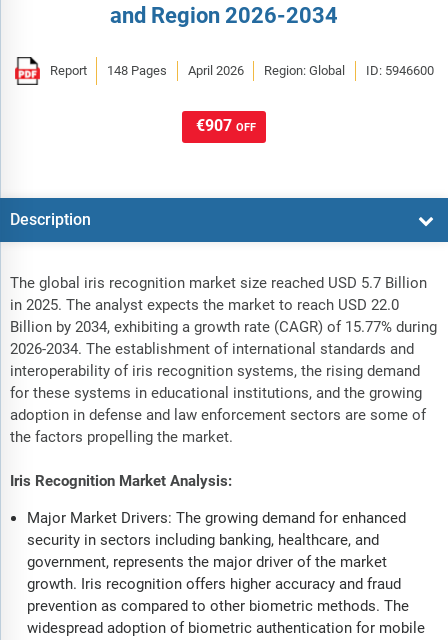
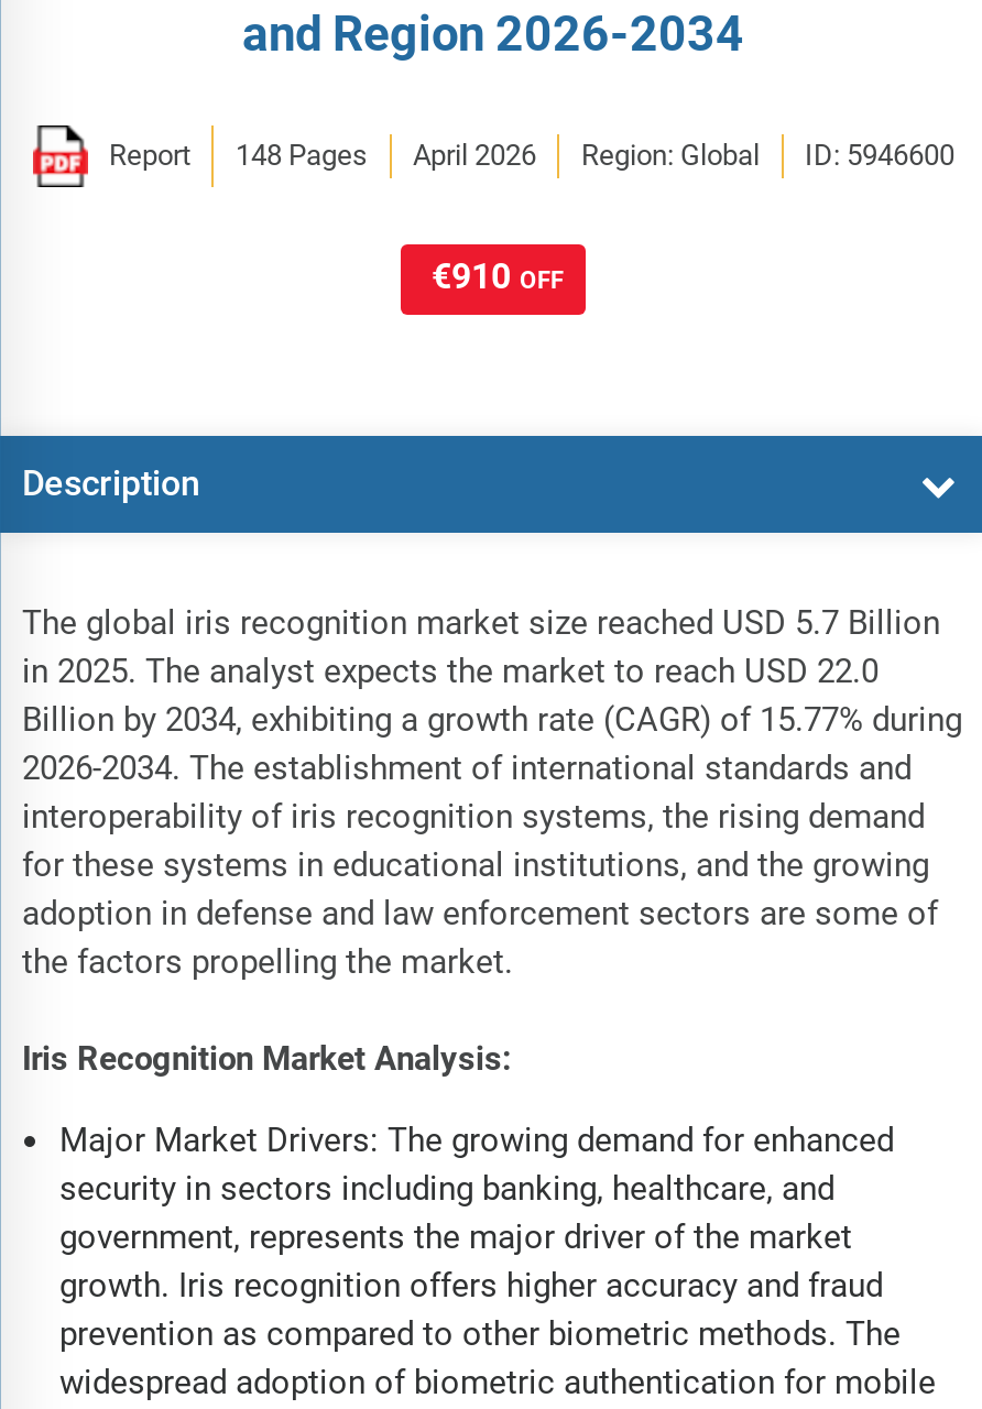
- €907 OFF
+ €910 OFF
